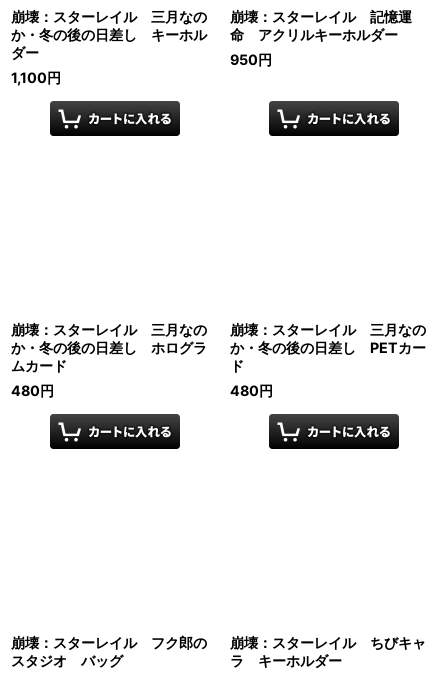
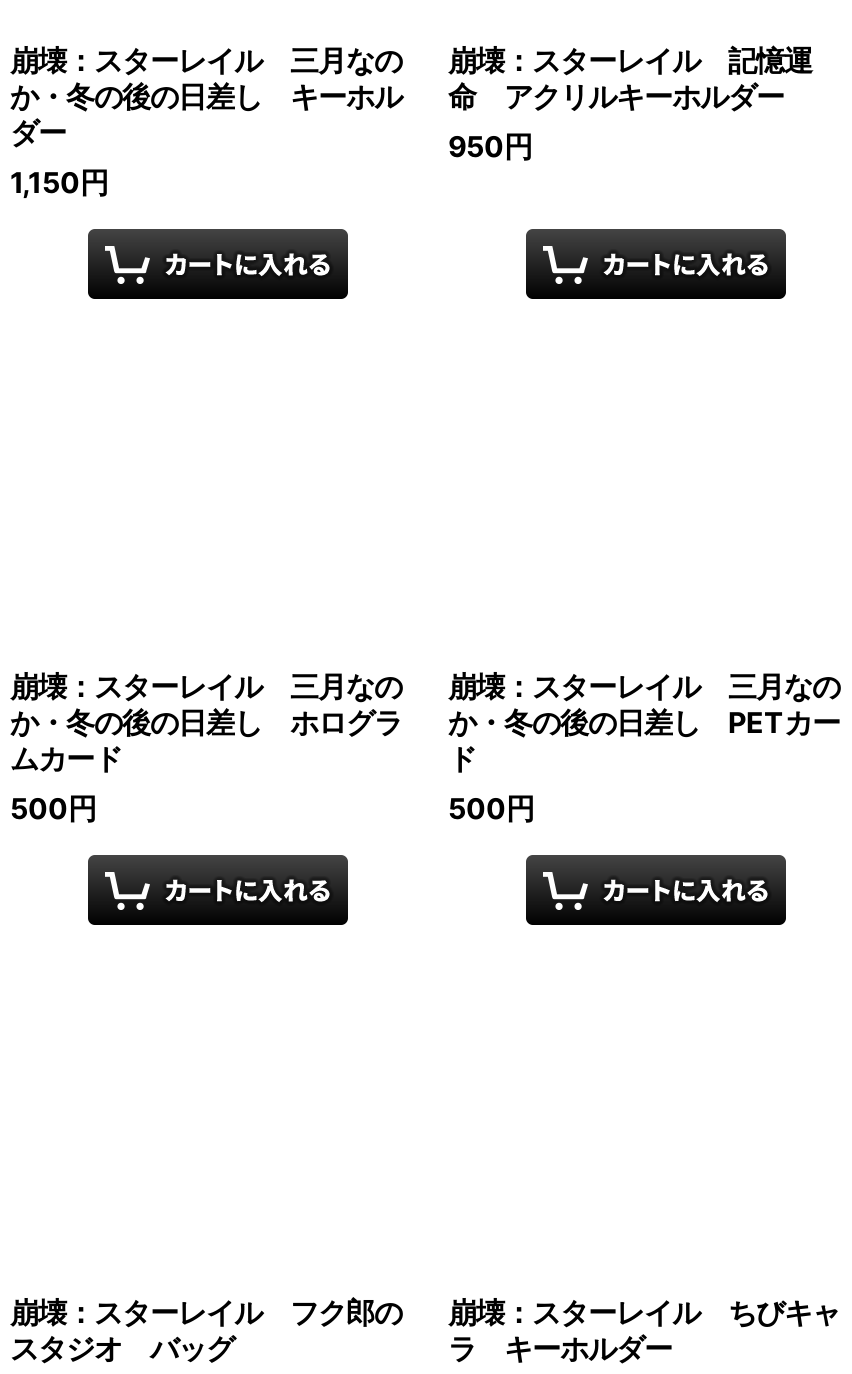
- 1,100円
+ 1,150円

- 480円
+ 500円

- 480円
+ 500円
